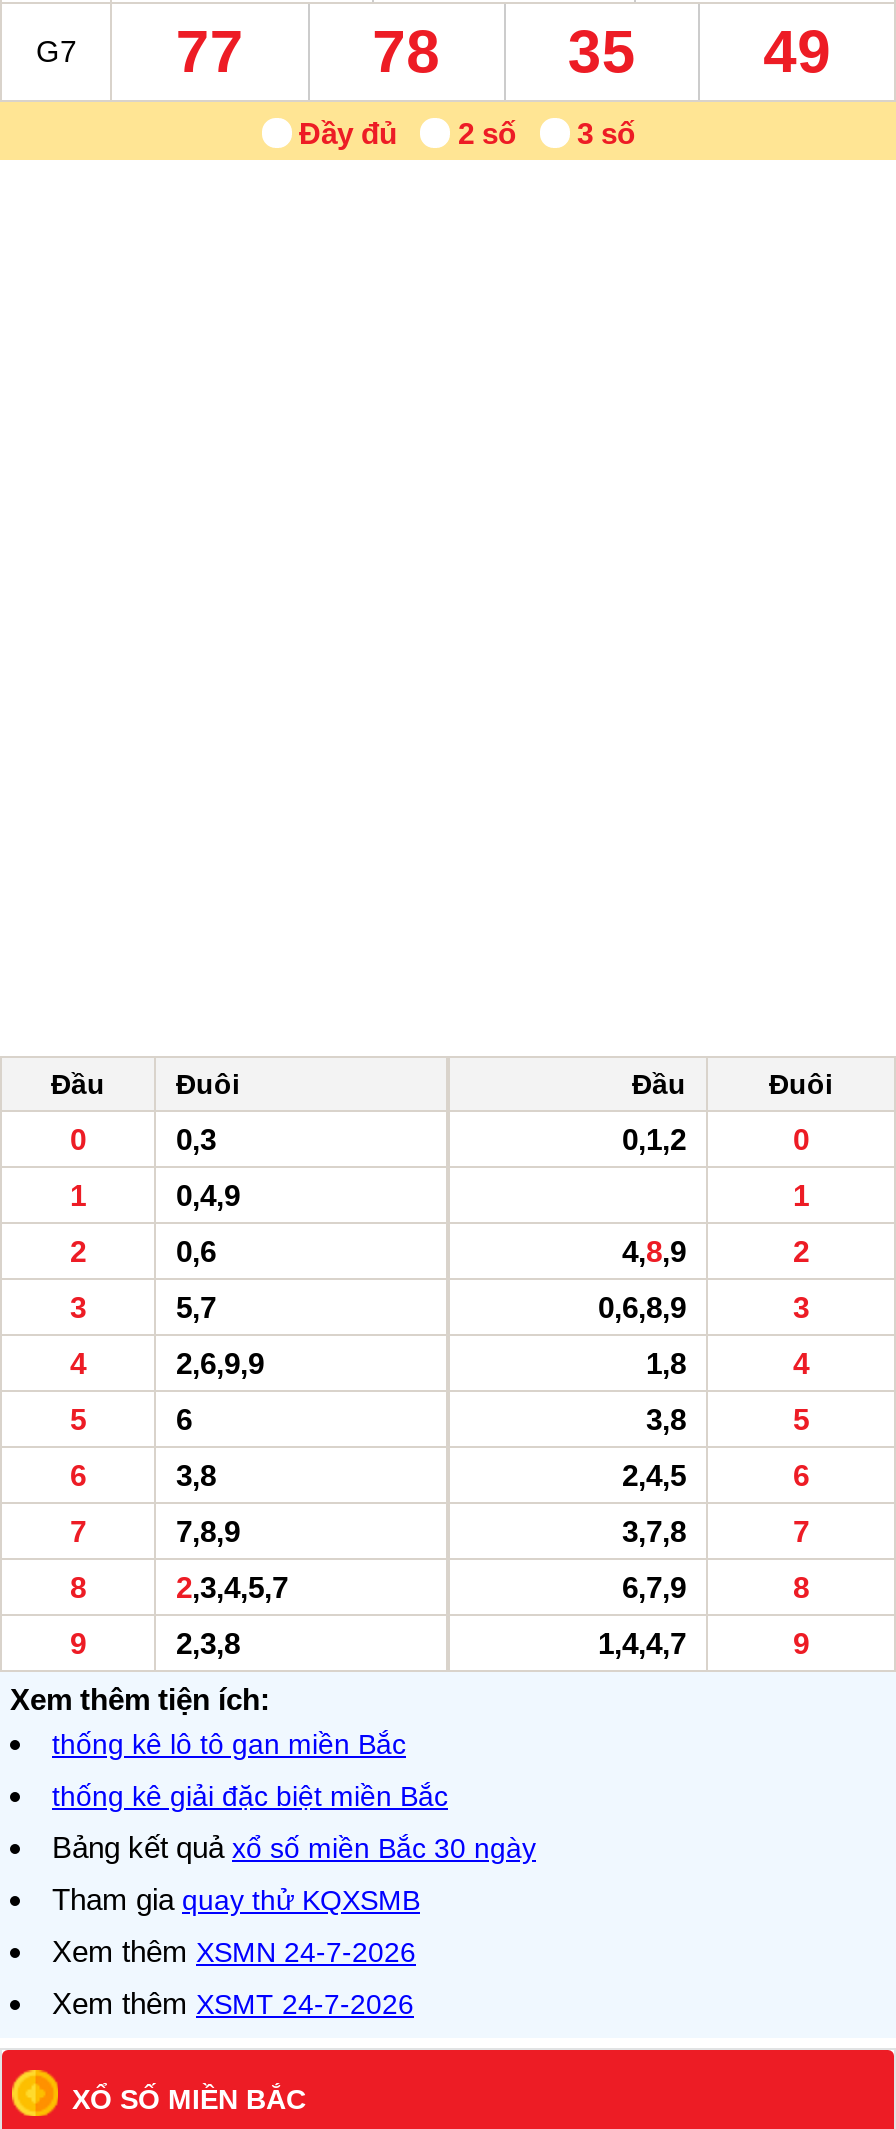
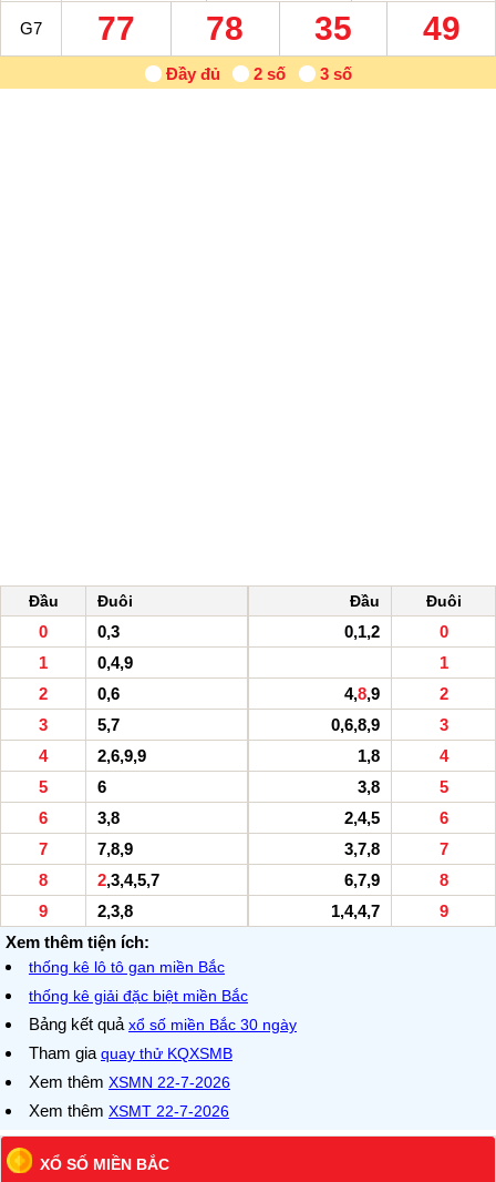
- Xem thêm XSMN 24-7-2026
+ Xem thêm XSMN 22-7-2026

- Xem thêm XSMT 24-7-2026
+ Xem thêm XSMT 22-7-2026
